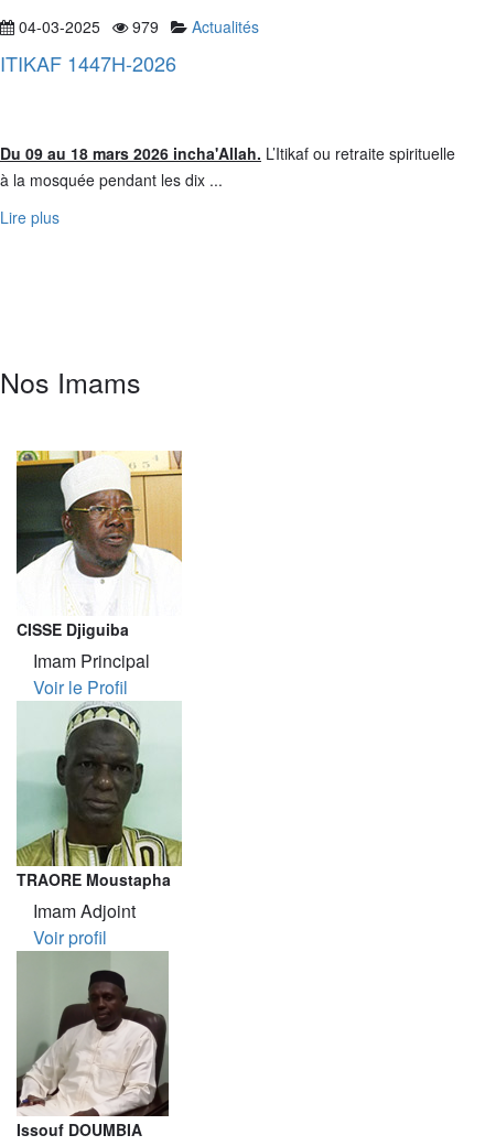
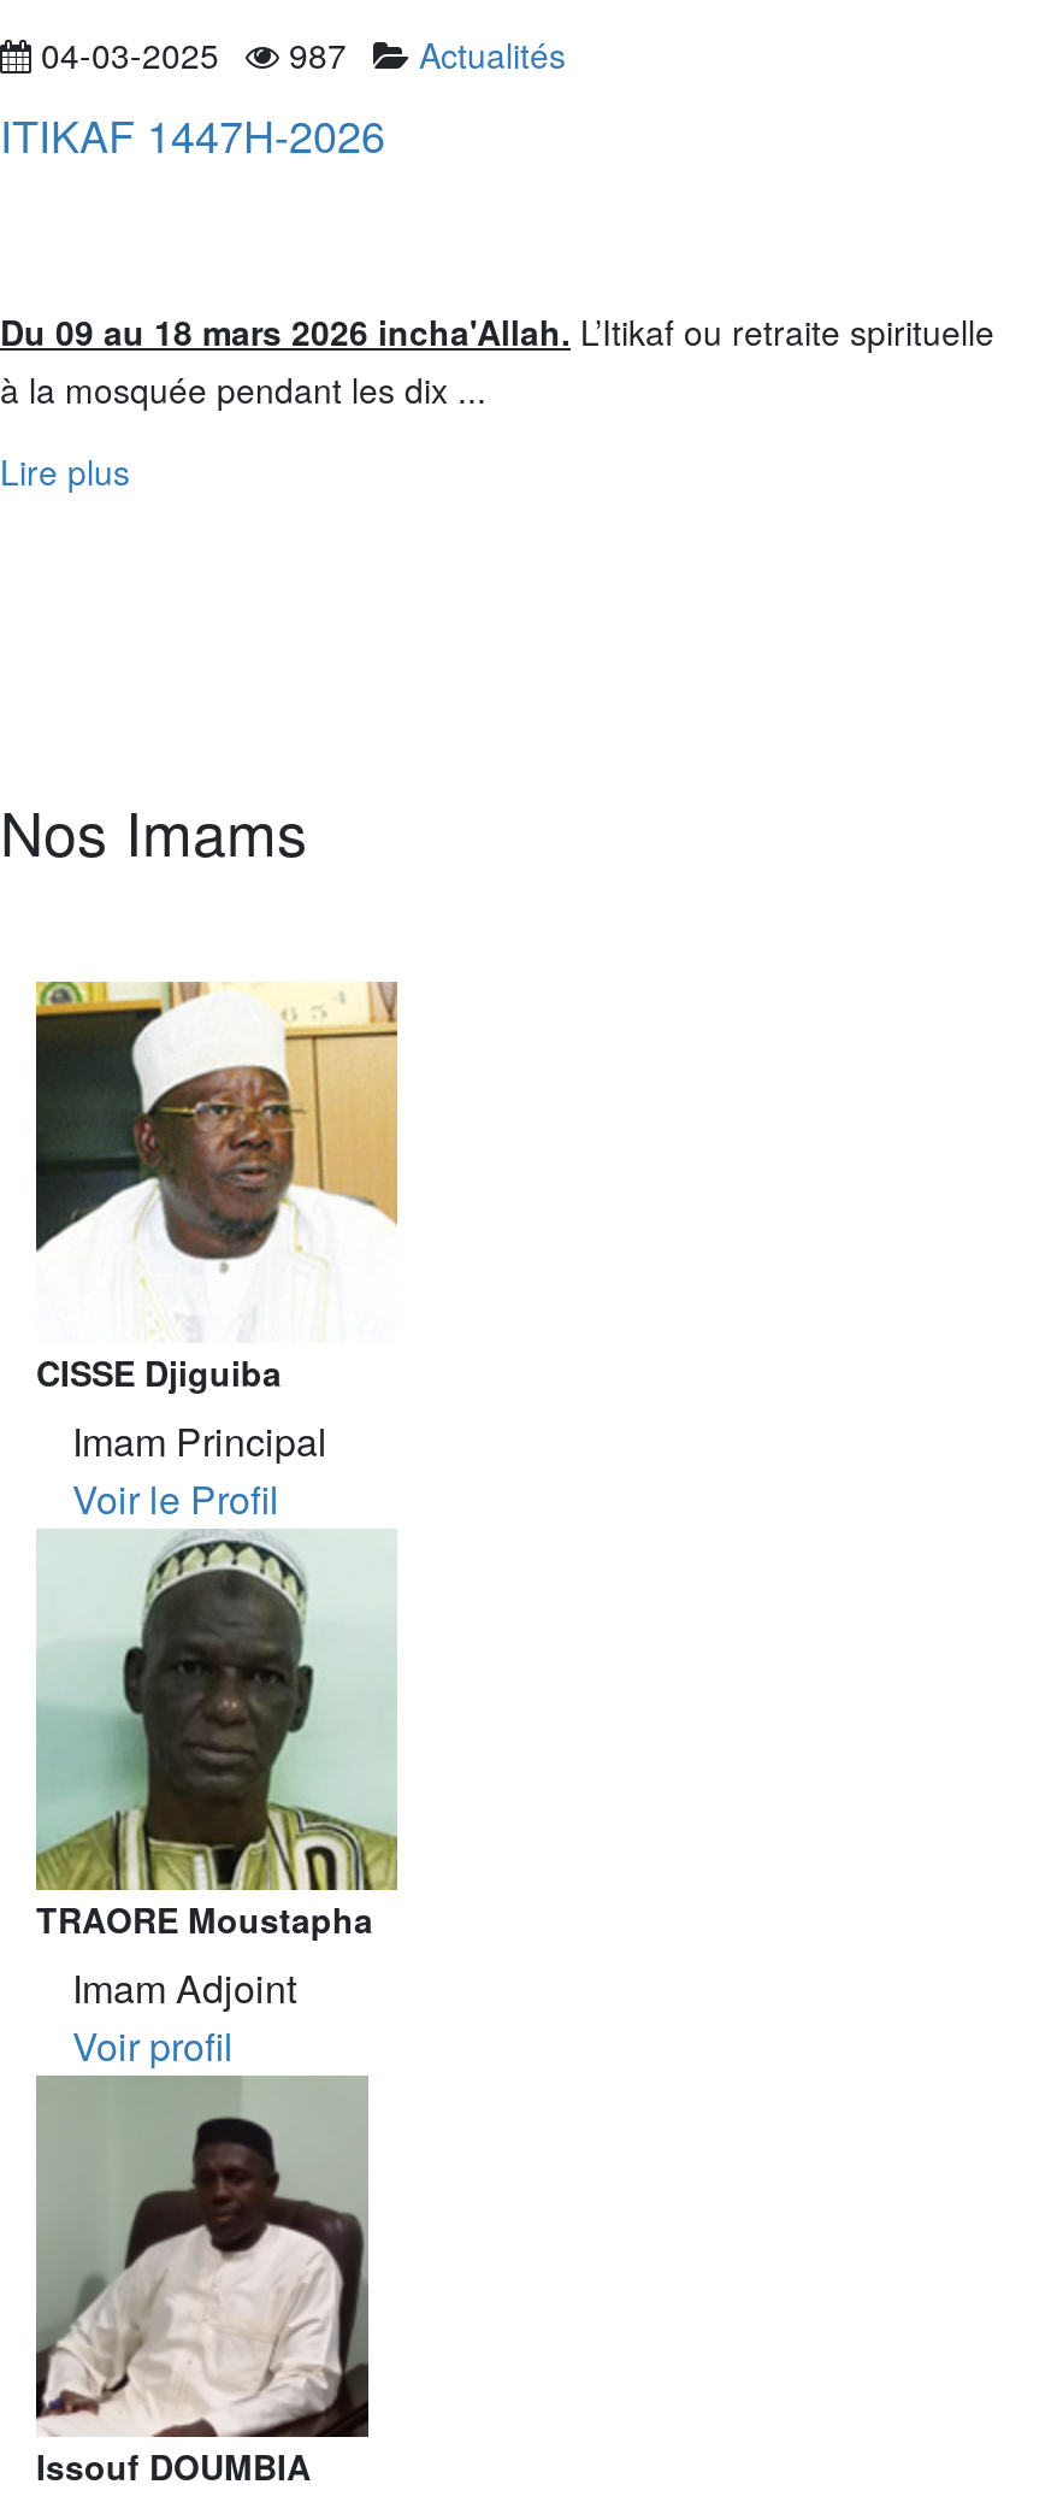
- 04-03-2025 979 Actualités
+ 04-03-2025 987 Actualités
